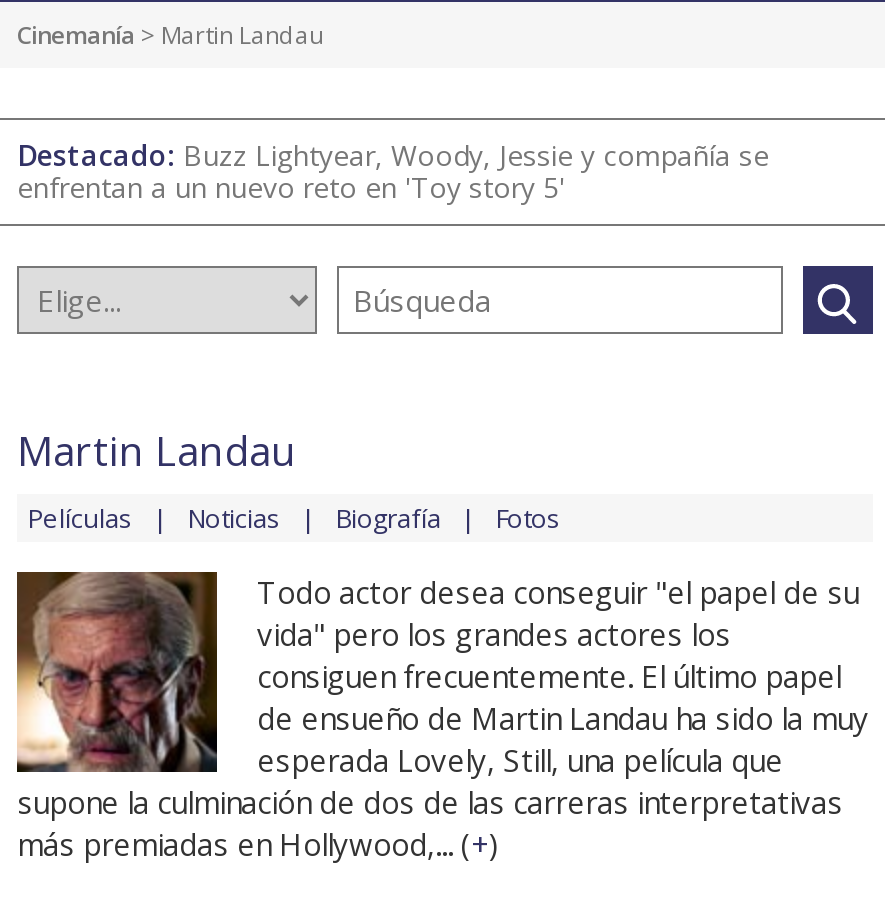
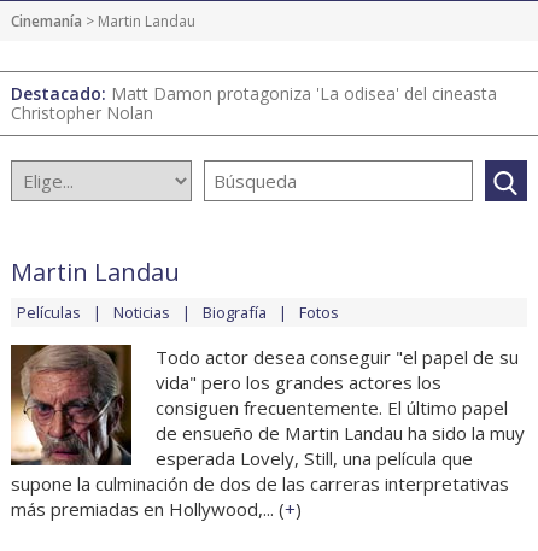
- Destacado: Buzz Lightyear, Woody, Jessie y compañía se
- enfrentan a un nuevo reto en 'Toy story 5'
+ Destacado: Matt Damon protagoniza 'La odisea' del cineasta
+ Christopher Nolan
